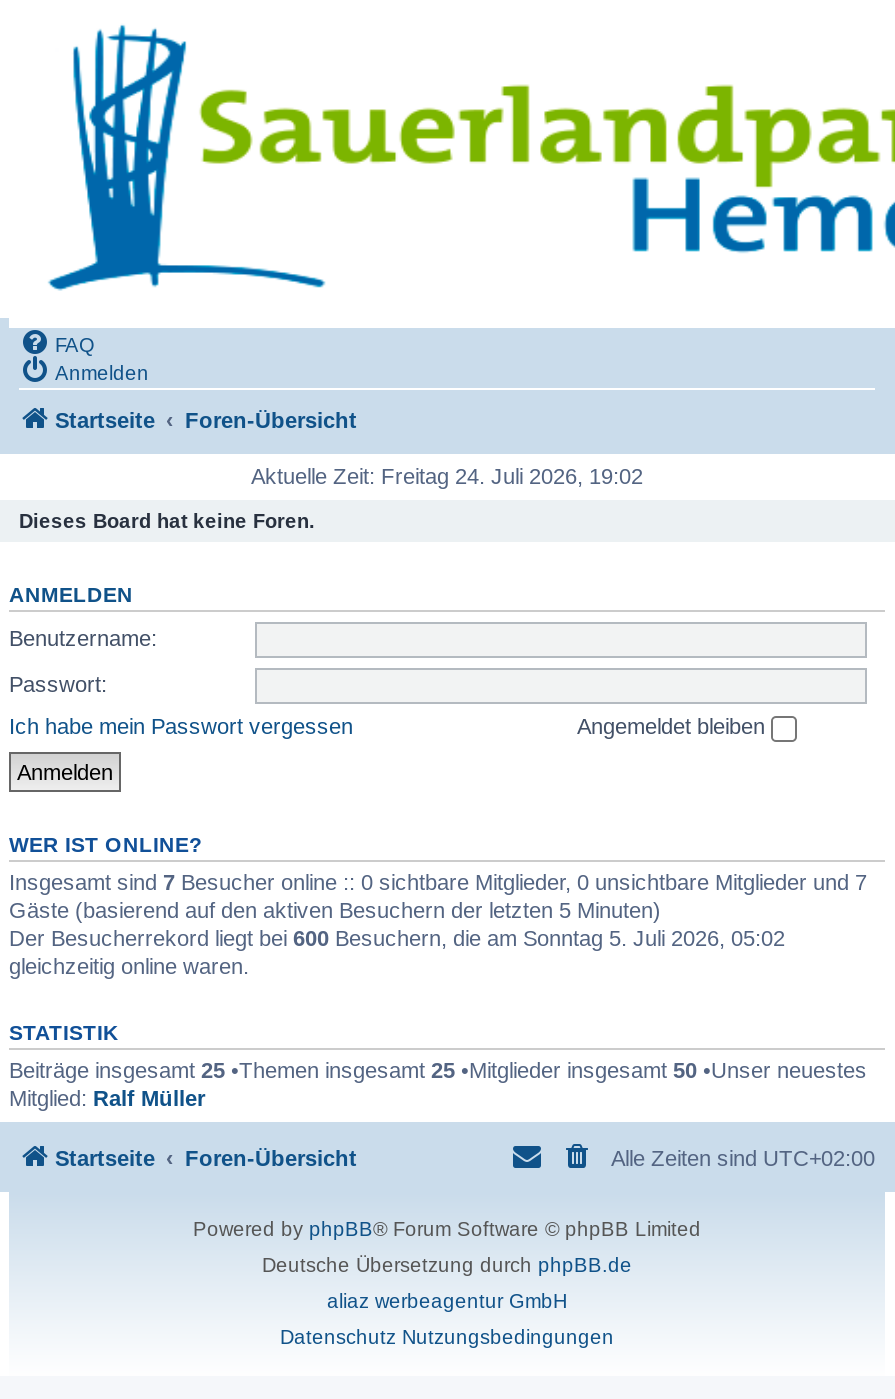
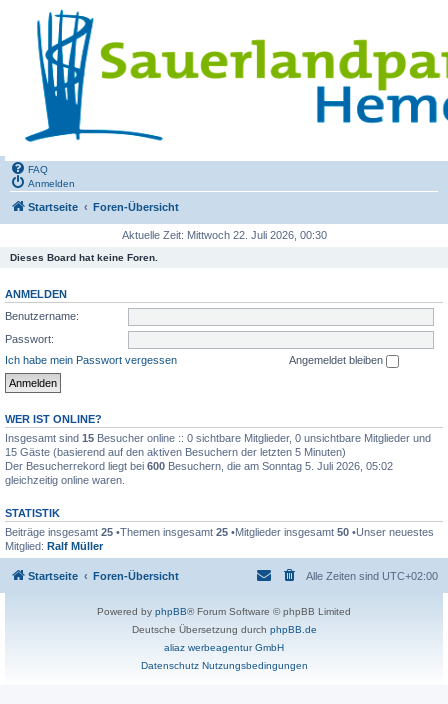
- Aktuelle Zeit: Freitag 24. Juli 2026, 19:02
+ Aktuelle Zeit: Mittwoch 22. Juli 2026, 00:30

- Insgesamt sind 7 Besucher online :: 0 sichtbare Mitglieder, 0 unsichtbare Mitglieder und 7
- Gäste (basierend auf den aktiven Besuchern der letzten 5 Minuten)
+ Insgesamt sind 15 Besucher online :: 0 sichtbare Mitglieder, 0 unsichtbare Mitglieder und
+ 15 Gäste (basierend auf den aktiven Besuchern der letzten 5 Minuten)
